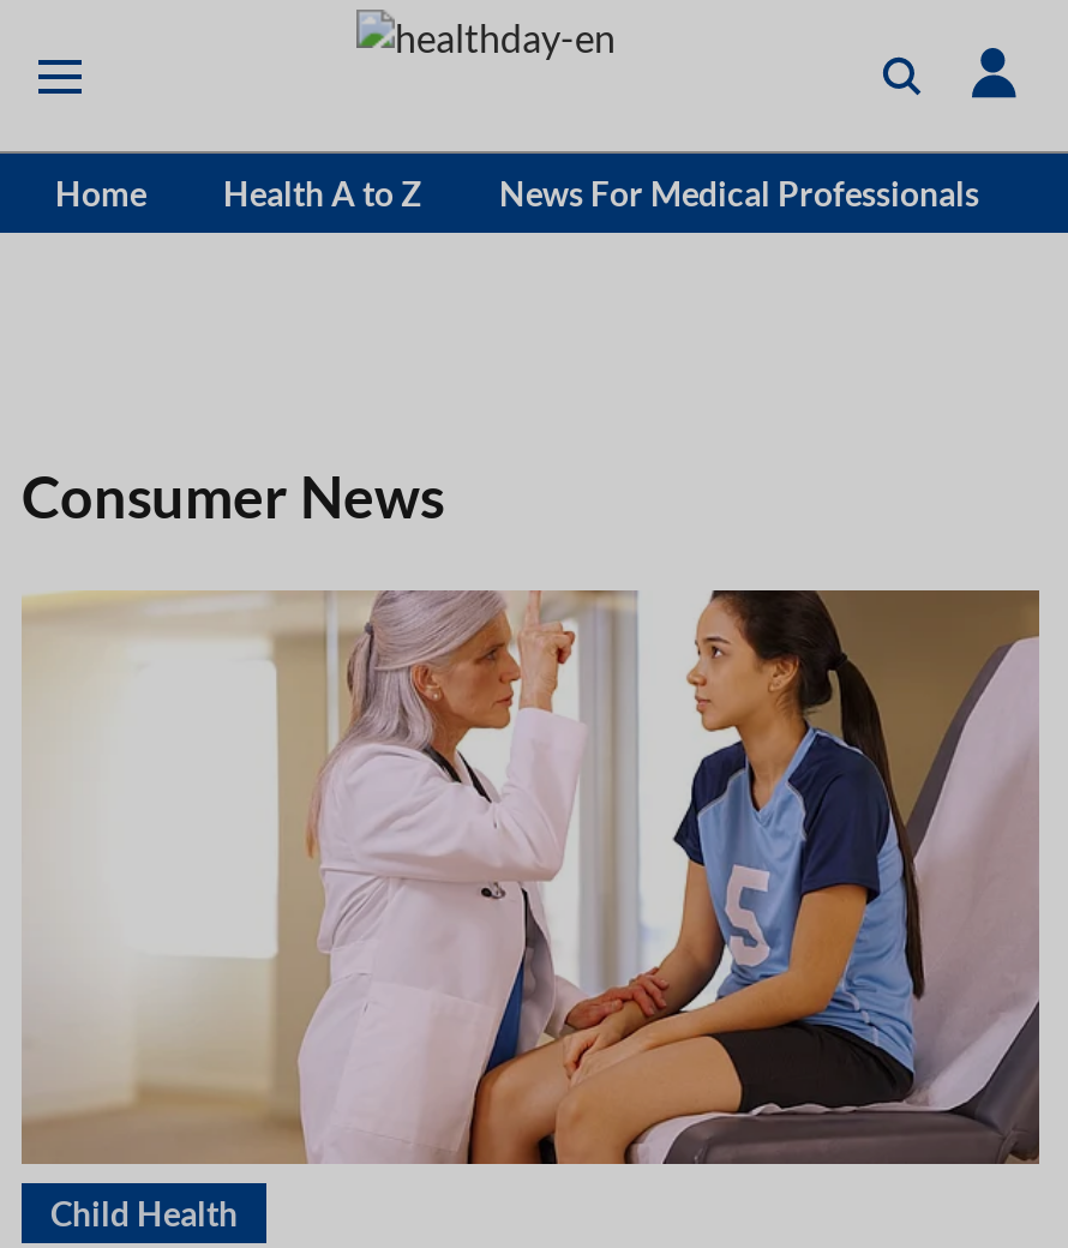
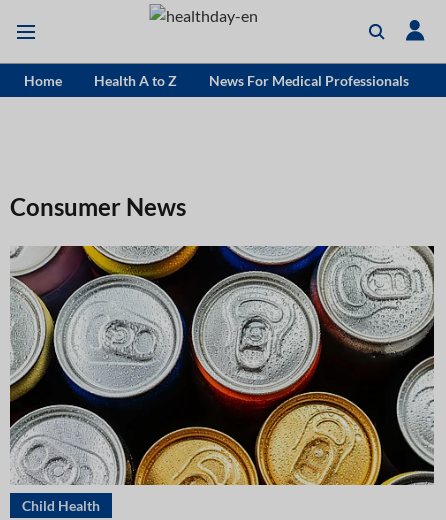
- [image]
+ [image]
